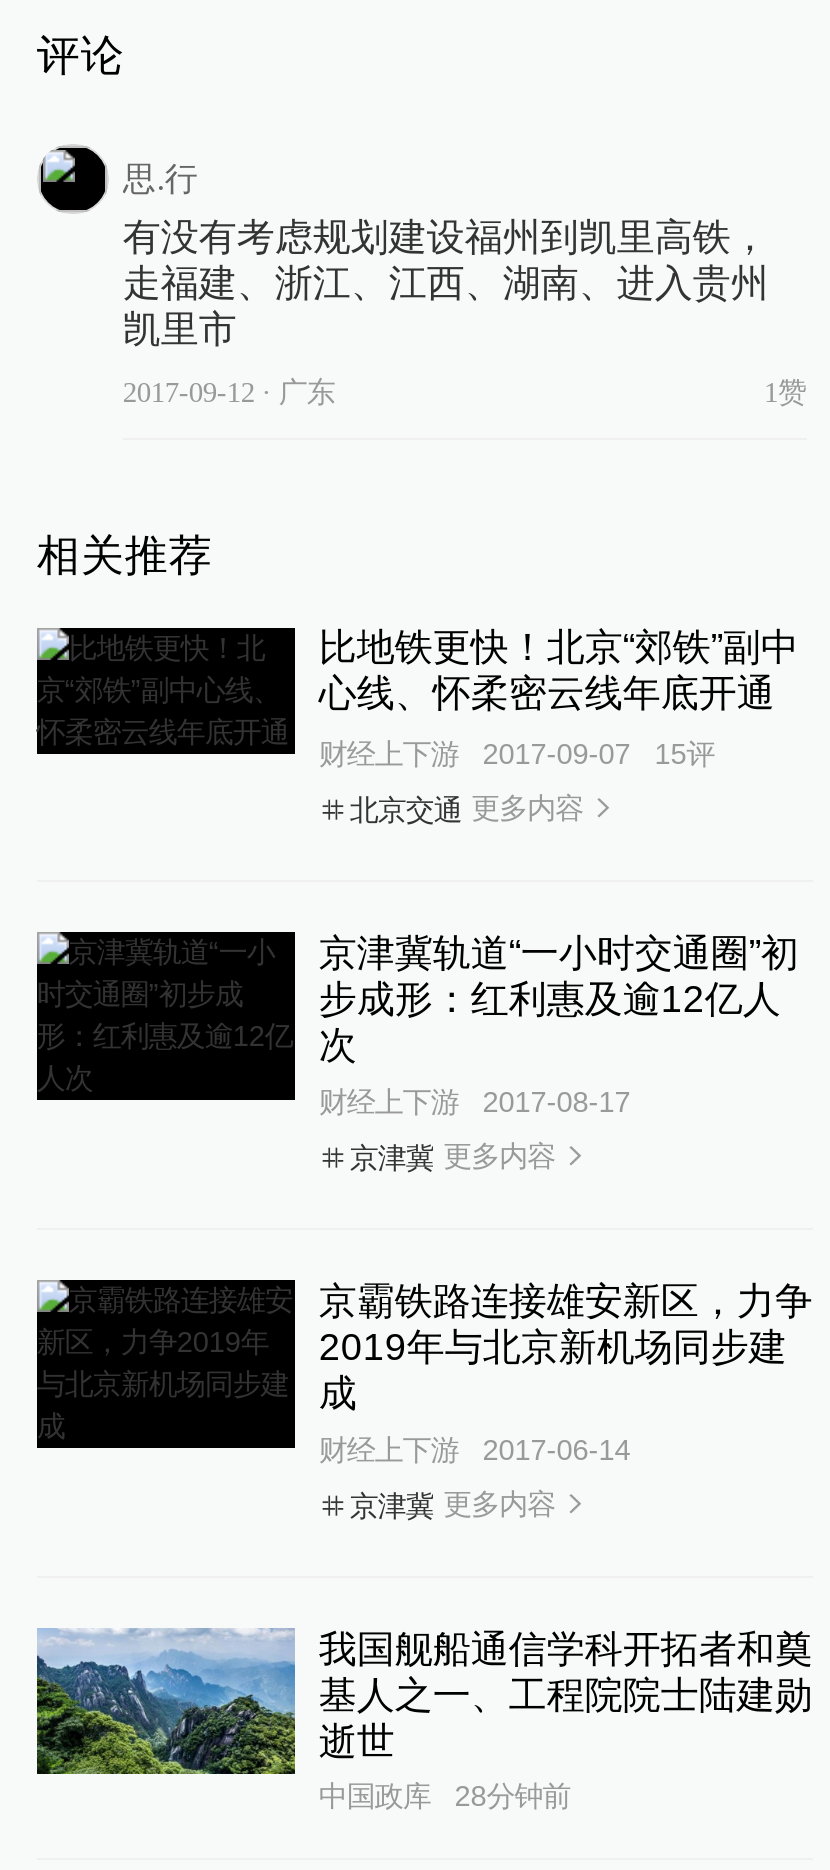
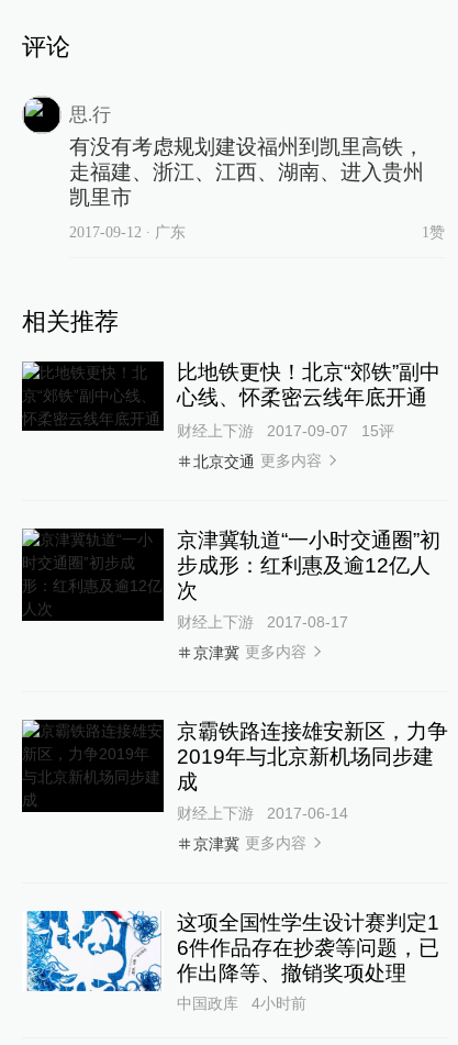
- [image]
- 我国舰船通信学科开拓者和奠
- 基人之一、工程院院士陆建勋
- 逝世
+ [image]
+ 这项全国性学生设计赛判定1
+ 6件作品存在抄袭等问题，已
+ 作出降等、撤销奖项处理

- 中国政库 28分钟前
+ 中国政库 4小时前
